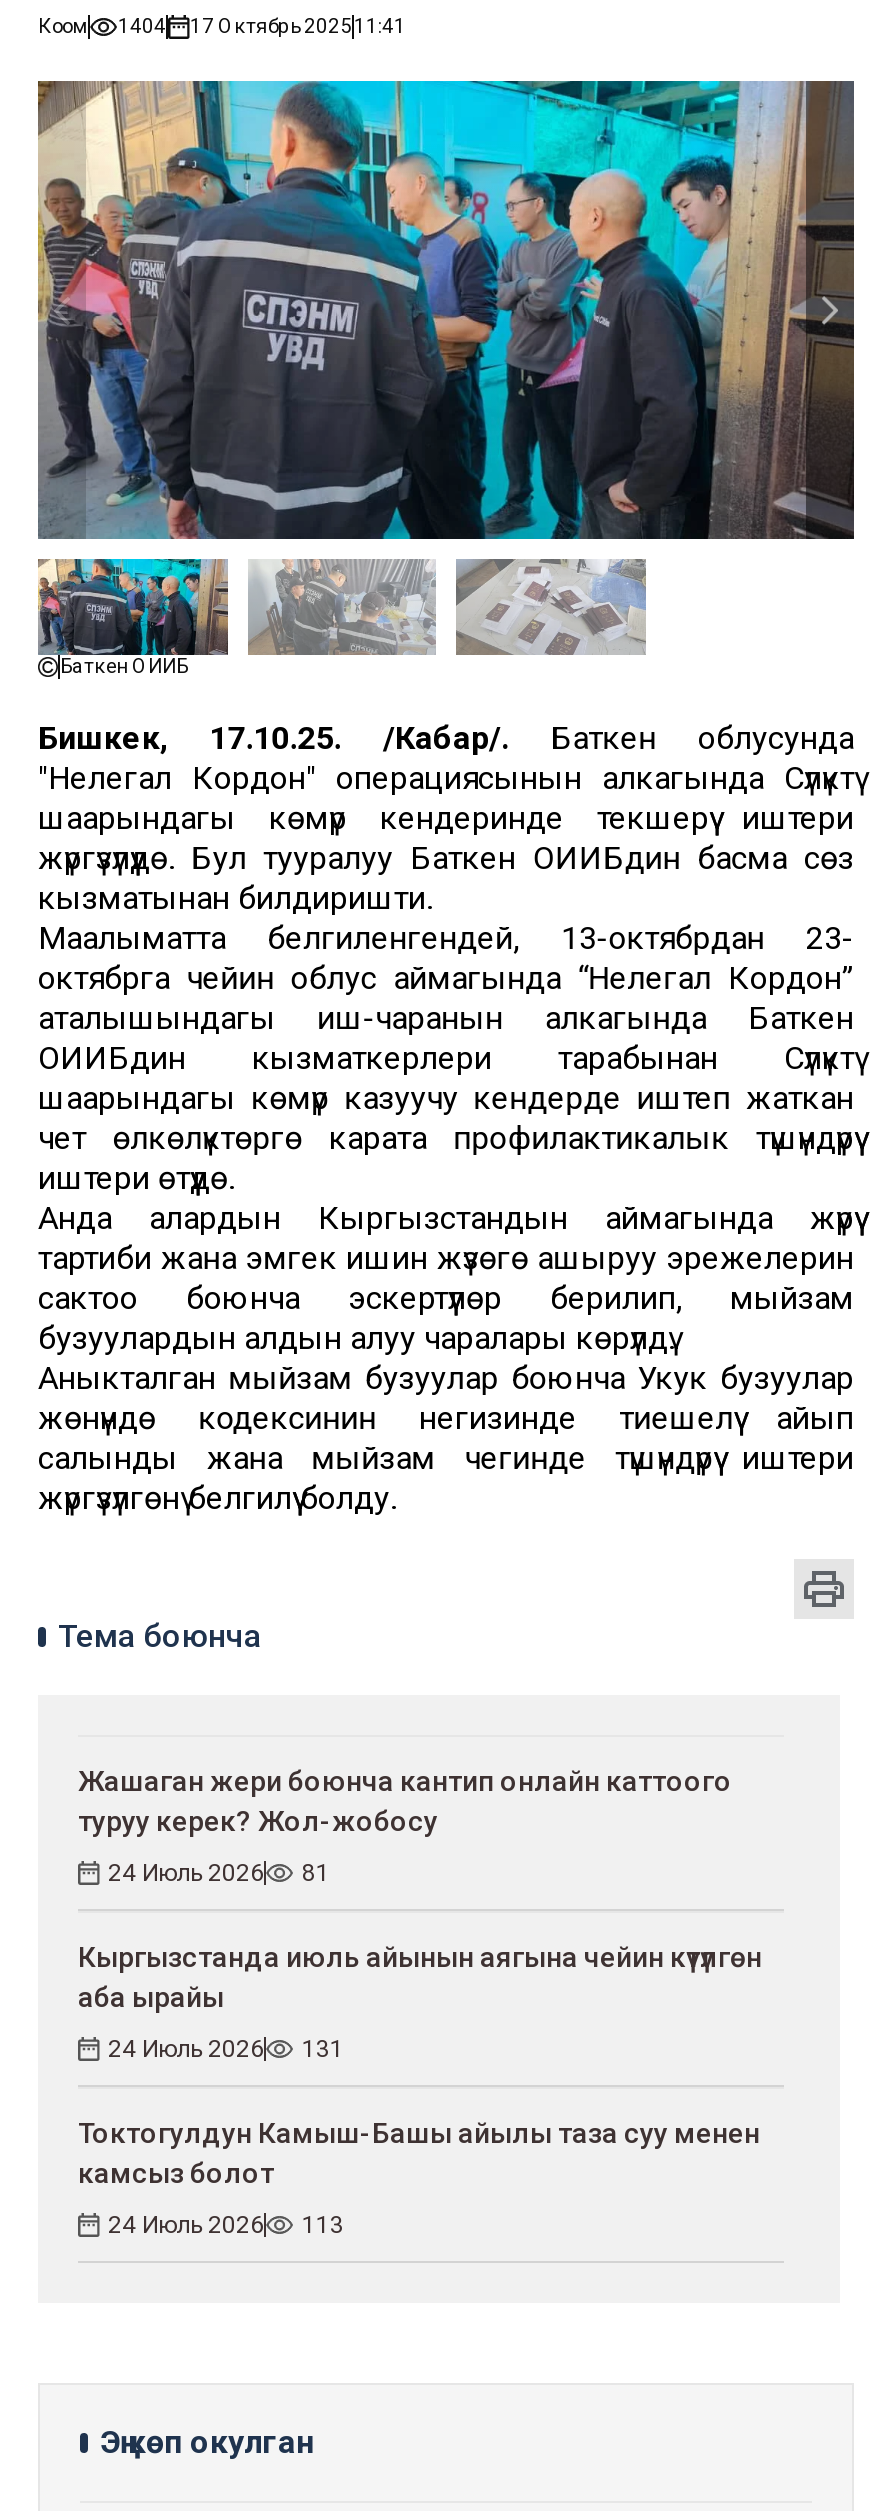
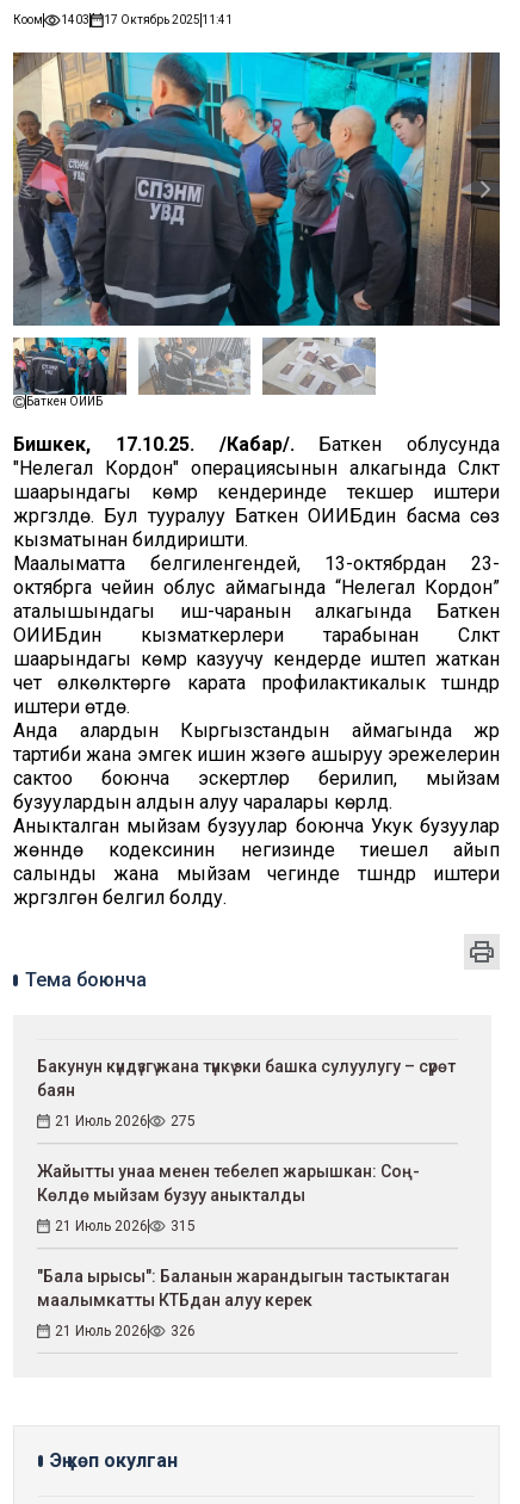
- 1404
+ 1403

- Жашаган жери боюнча кантип онлайн каттоого
- туруу керек? Жол-жобосу
+ Бакунун күндүзгү жана түнкү эки башка сулуулугу – сүрөт
+ баян

- 24 Июль 2026
- 81
+ 21 Июль 2026
+ 275

- Кыргызстанда июль айынын аягына чейин күтүлгөн
- аба ырайы
+ Жайытты унаа менен тебелеп жарышкан: Соң-
+ Көлдө мыйзам бузуу аныкталды

- 24 Июль 2026
- 131
+ 21 Июль 2026
+ 315

- Токтогулдун Камыш-Башы айылы таза суу менен
- камсыз болот
+ "Бала ырысы": Баланын жарандыгын тастыктаган
+ маалымкатты КТБдан алуу керек

- 24 Июль 2026
- 113
+ 21 Июль 2026
+ 326
